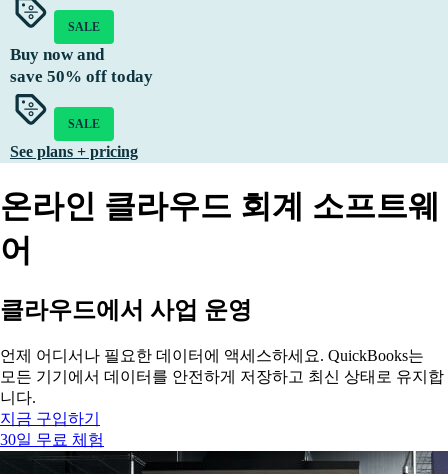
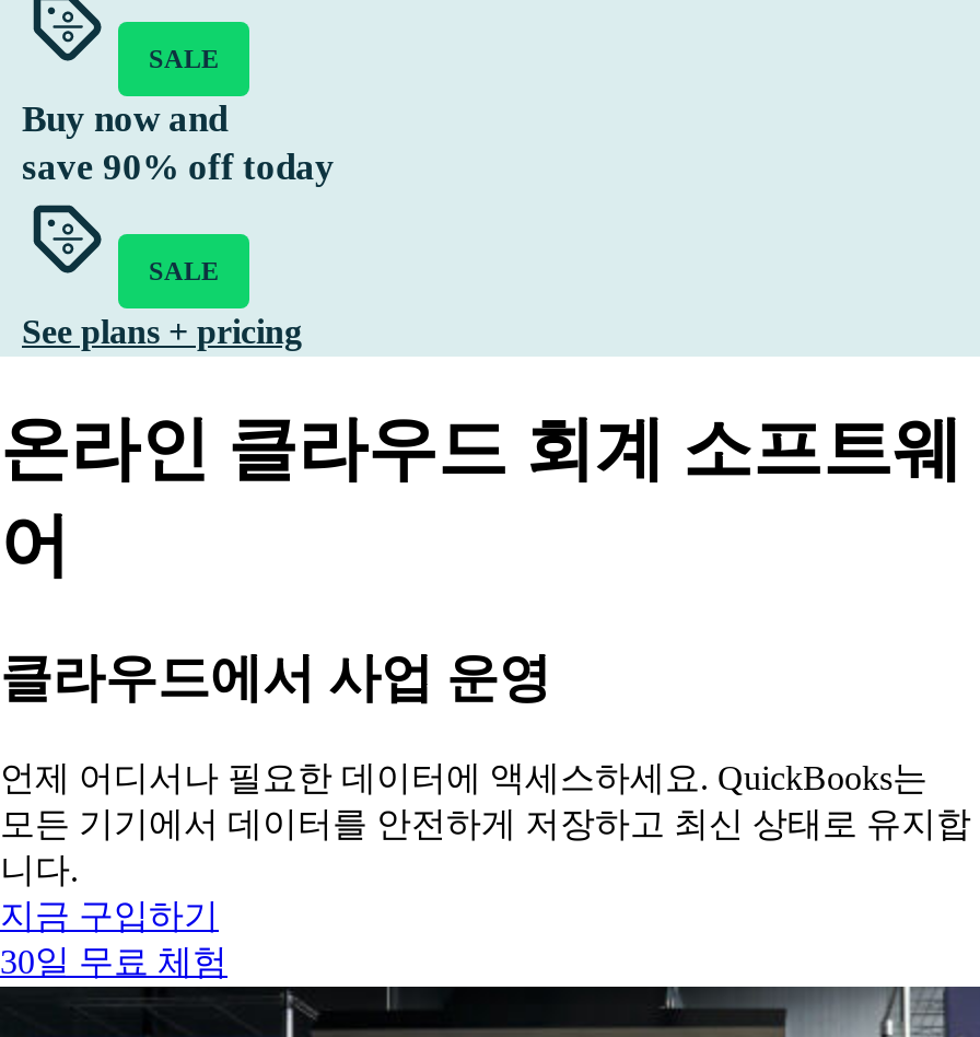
- save 50% off today
+ save 90% off today
